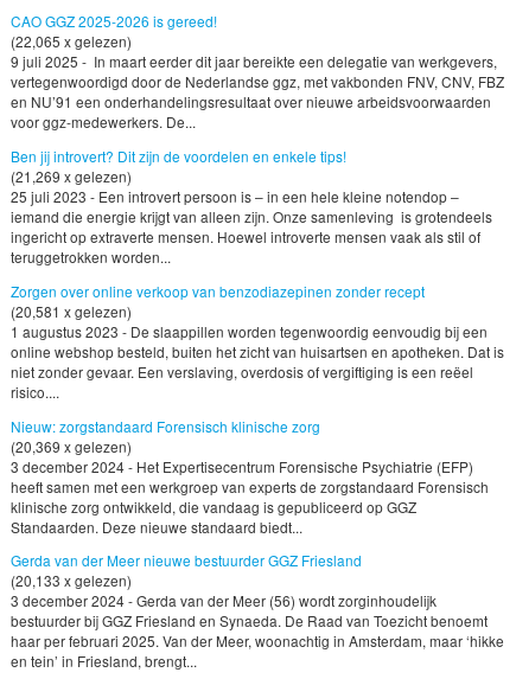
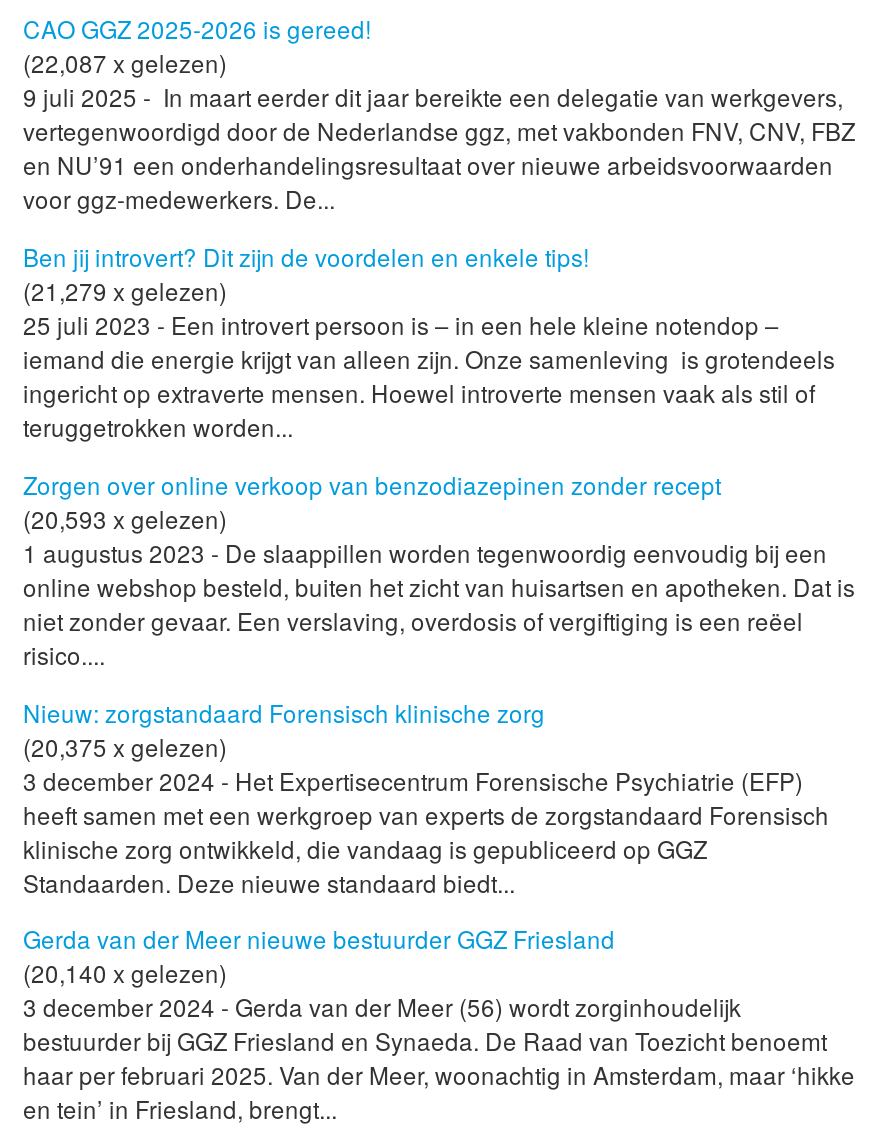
- (22,065 x gelezen)
+ (22,087 x gelezen)

- (21,269 x gelezen)
+ (21,279 x gelezen)

- (20,581 x gelezen)
+ (20,593 x gelezen)

- (20,369 x gelezen)
+ (20,375 x gelezen)

- (20,133 x gelezen)
+ (20,140 x gelezen)
